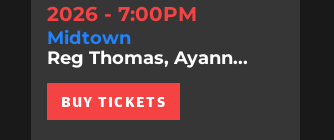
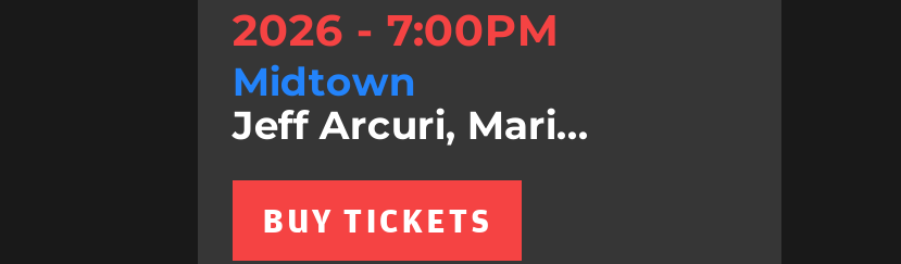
- Reg Thomas, Ayann...
+ Jeff Arcuri, Mari...
